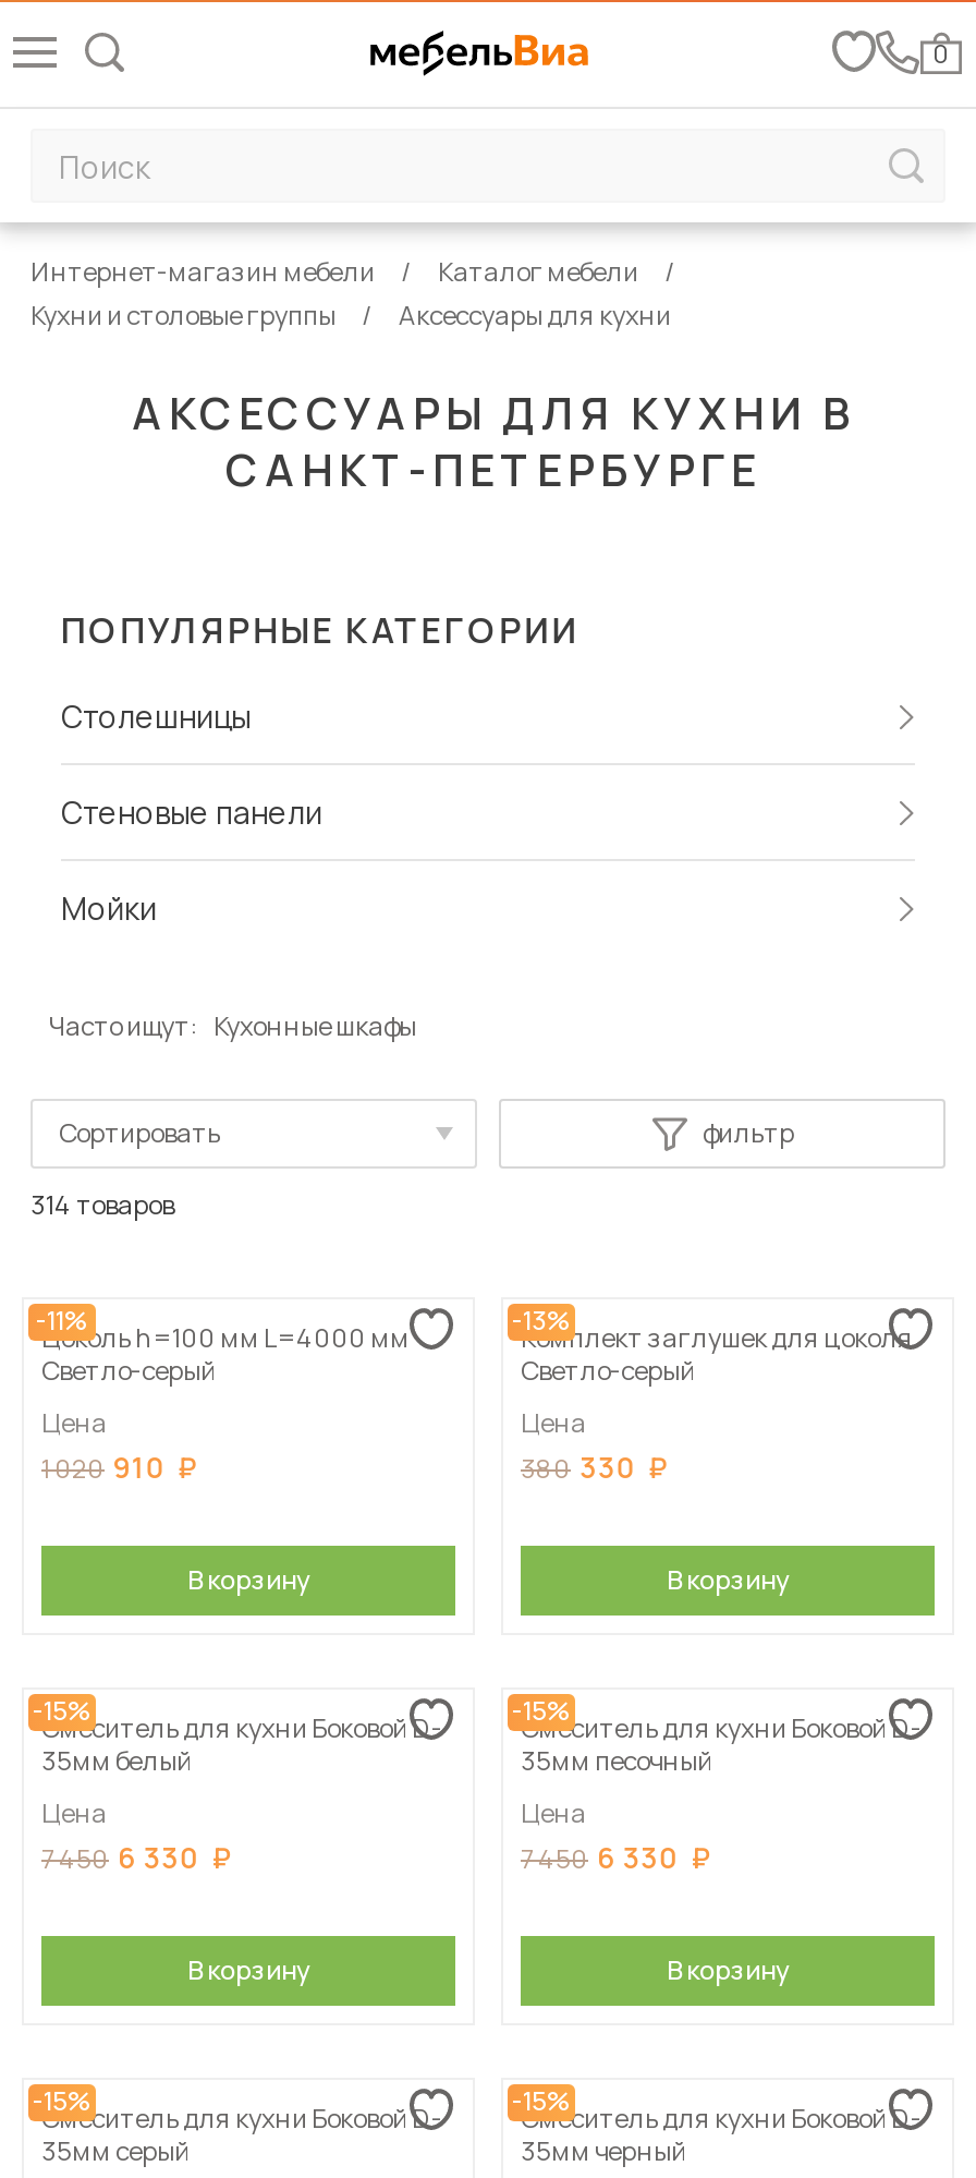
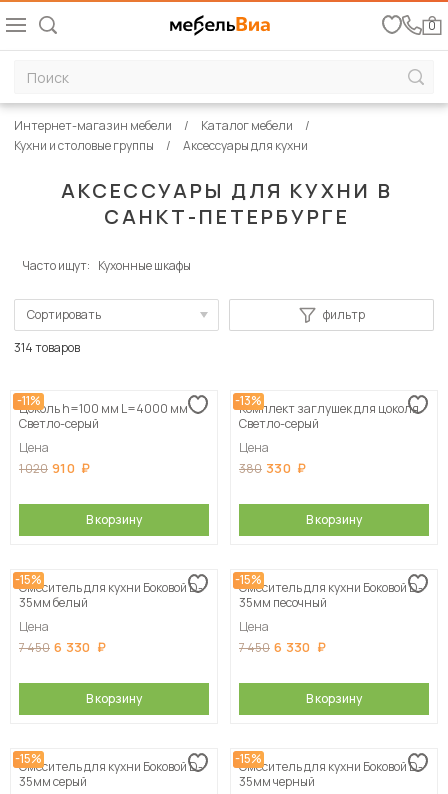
- ПОПУЛЯРНЫЕ КАТЕГОРИИ
- Столешницы
- Стеновые панели
- Мойки
